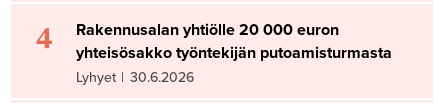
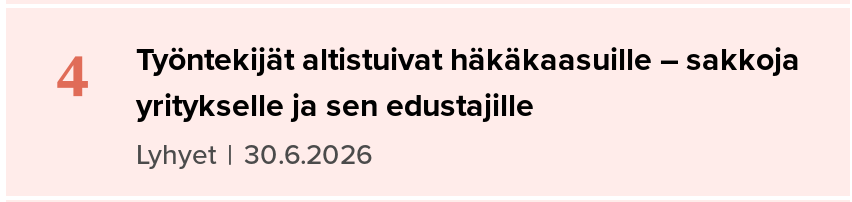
- Rakennusalan yhtiölle 20 000 euron
- yhteisösakko työntekijän putoamisturmasta
+ Työntekijät altistuivat häkäkaasuille – sakkoja
+ yritykselle ja sen edustajille
